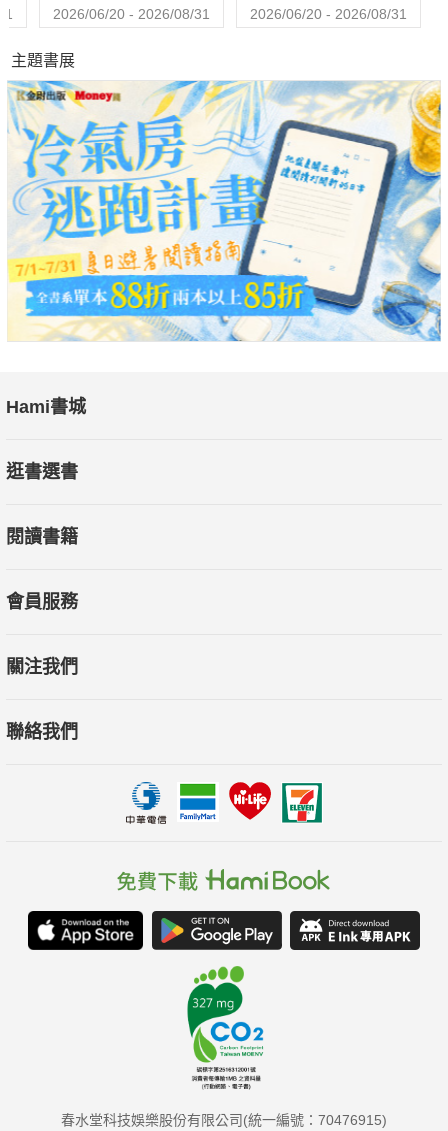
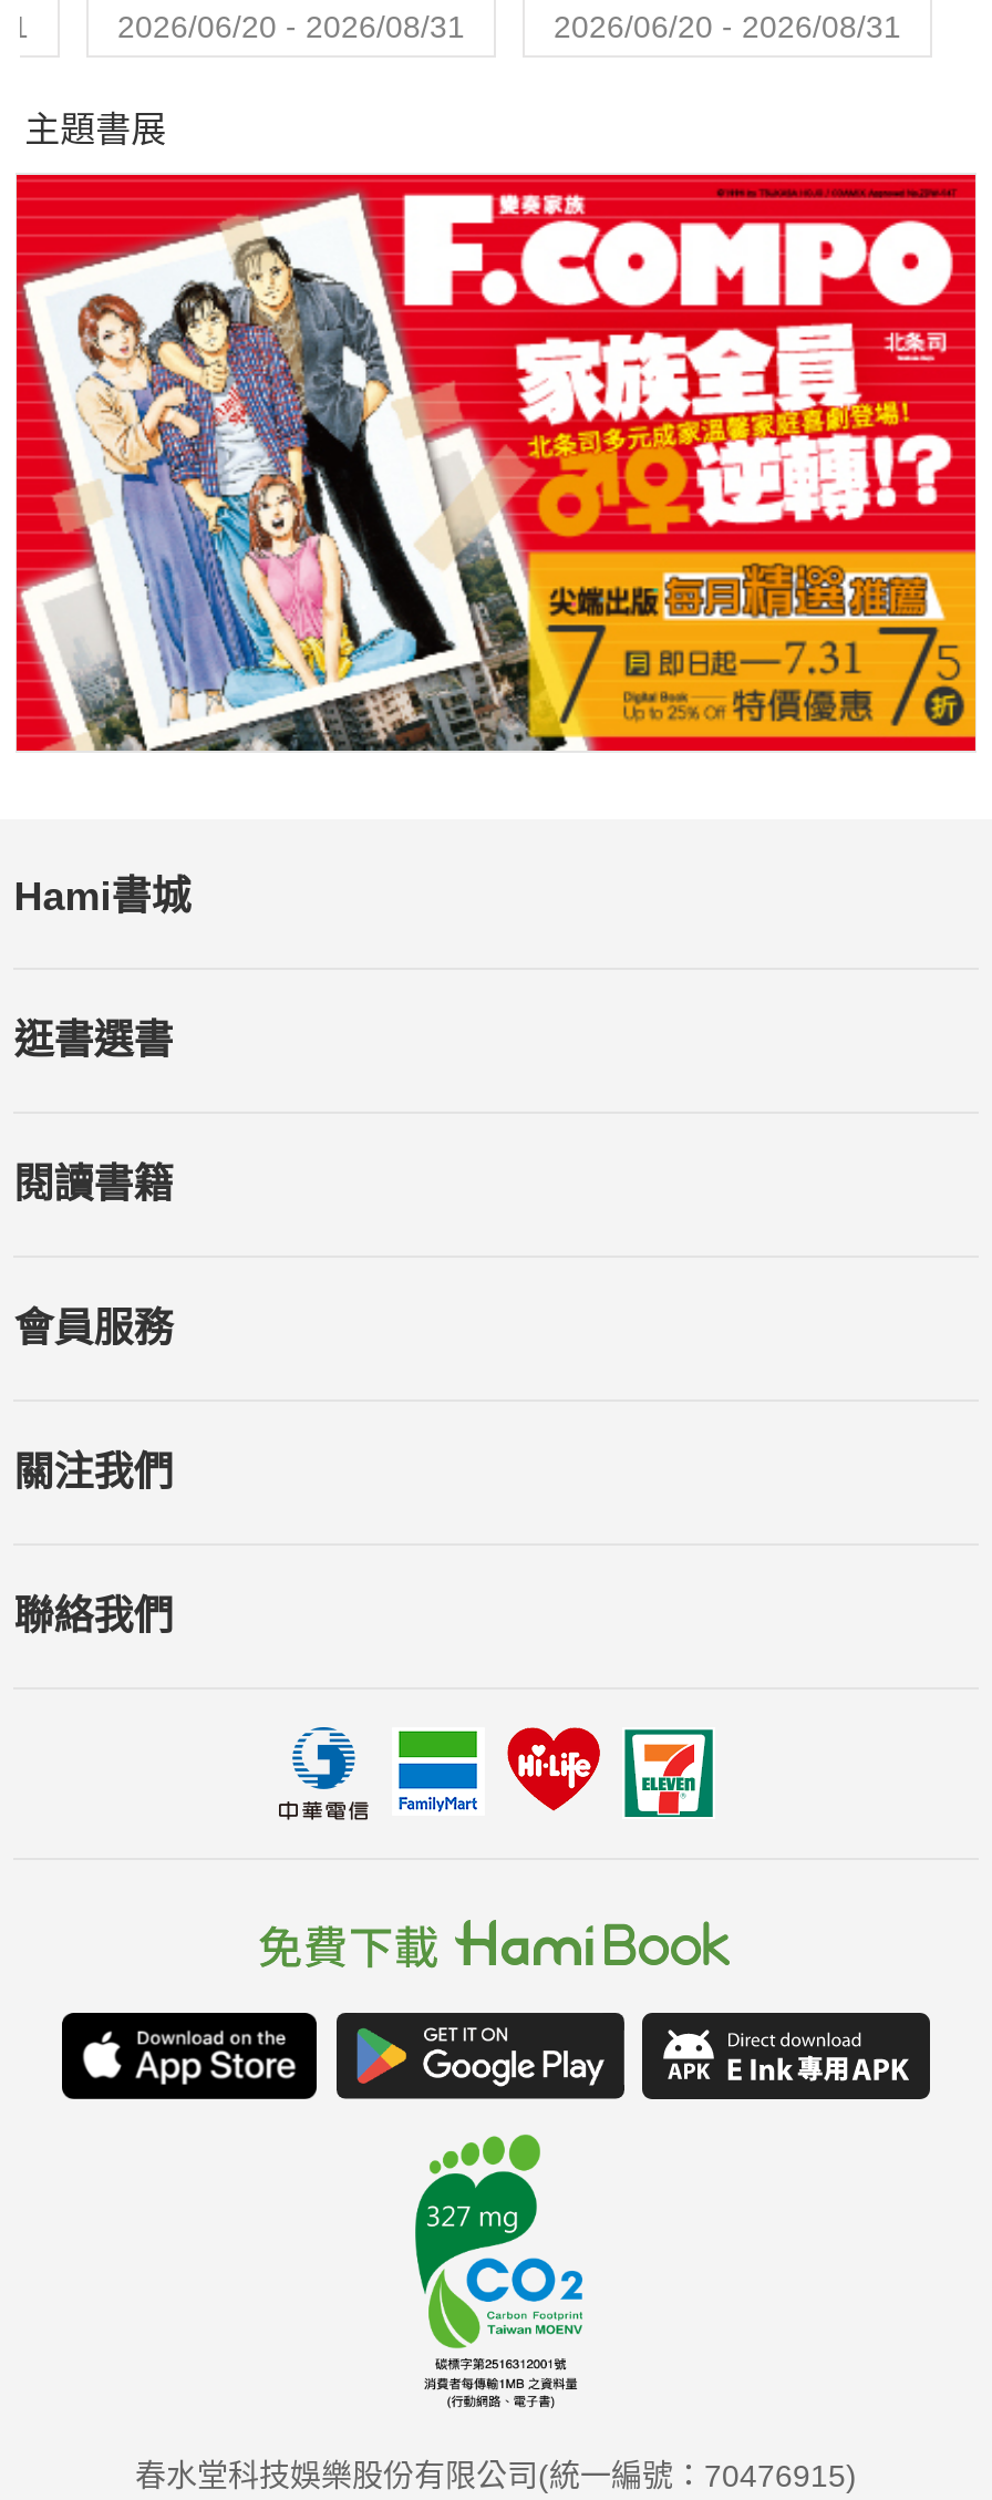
- [image]
+ [image]
